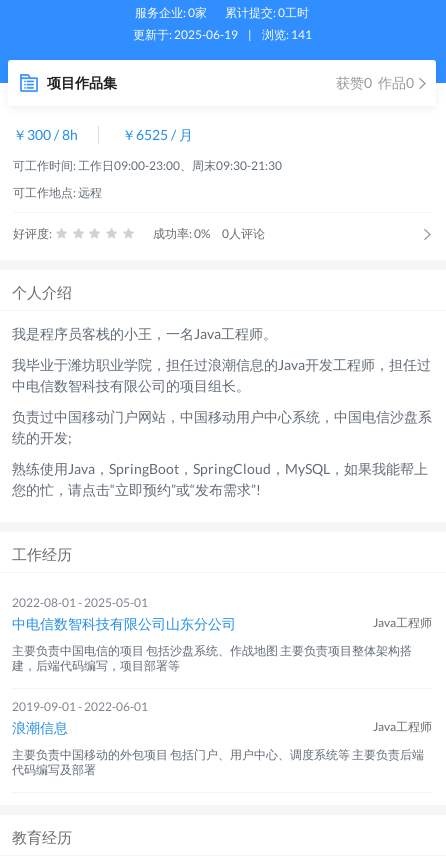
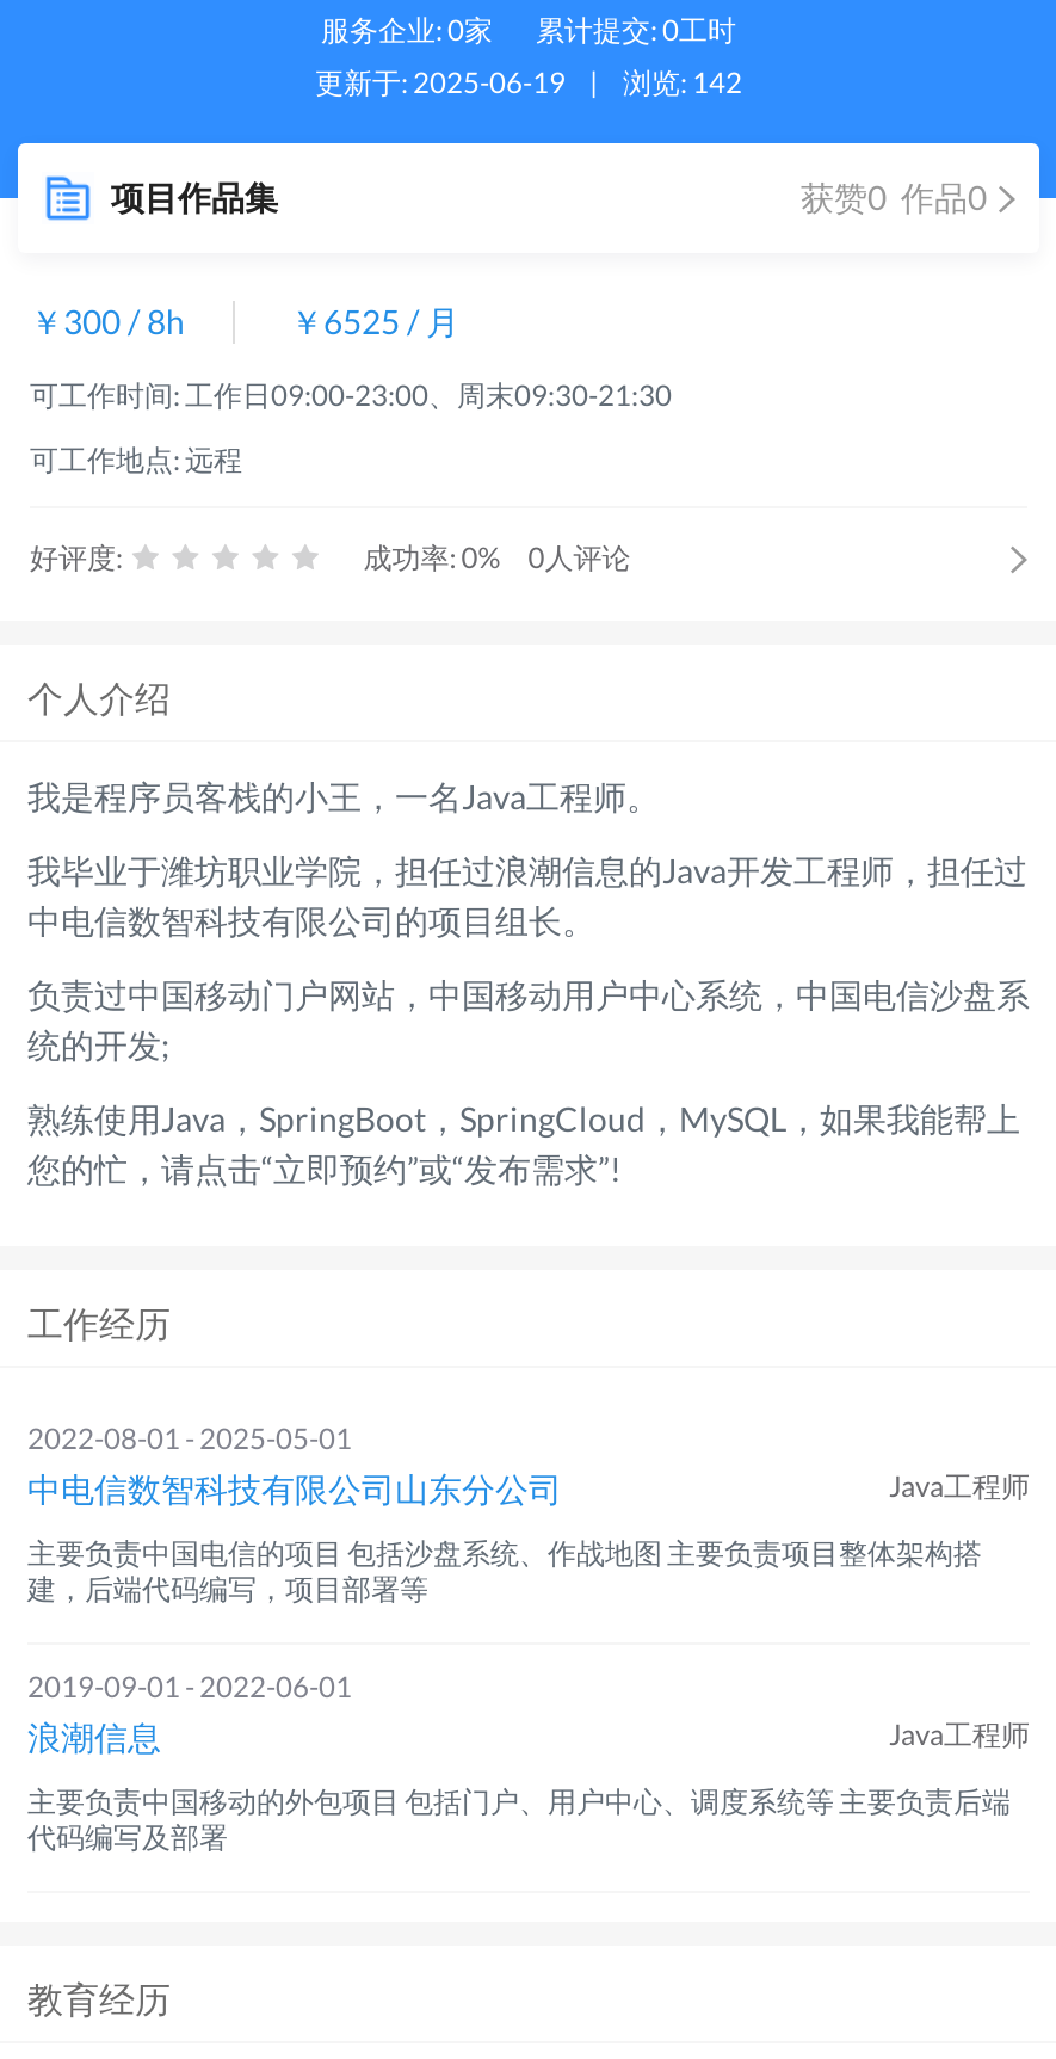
- 浏览: 141
+ 浏览: 142
